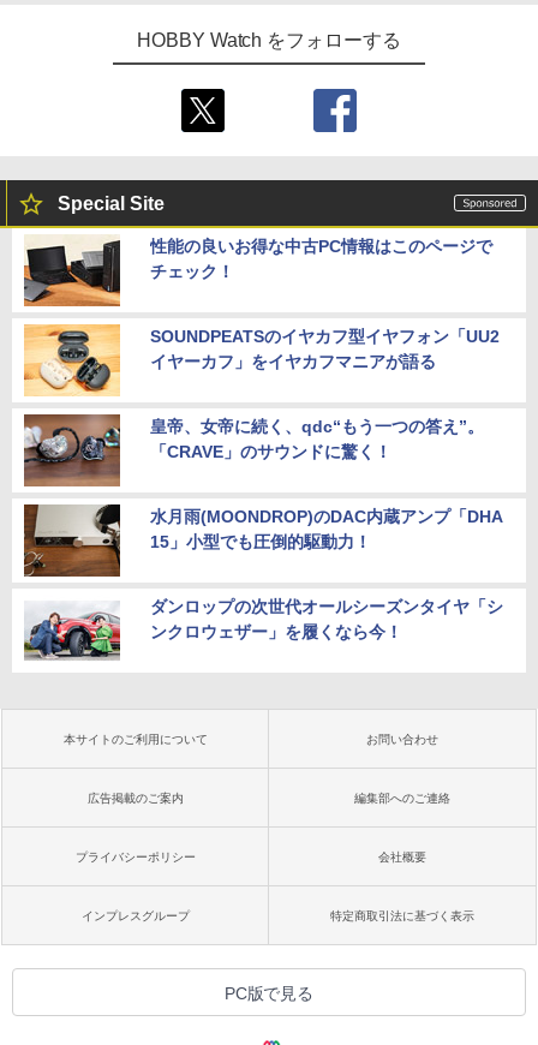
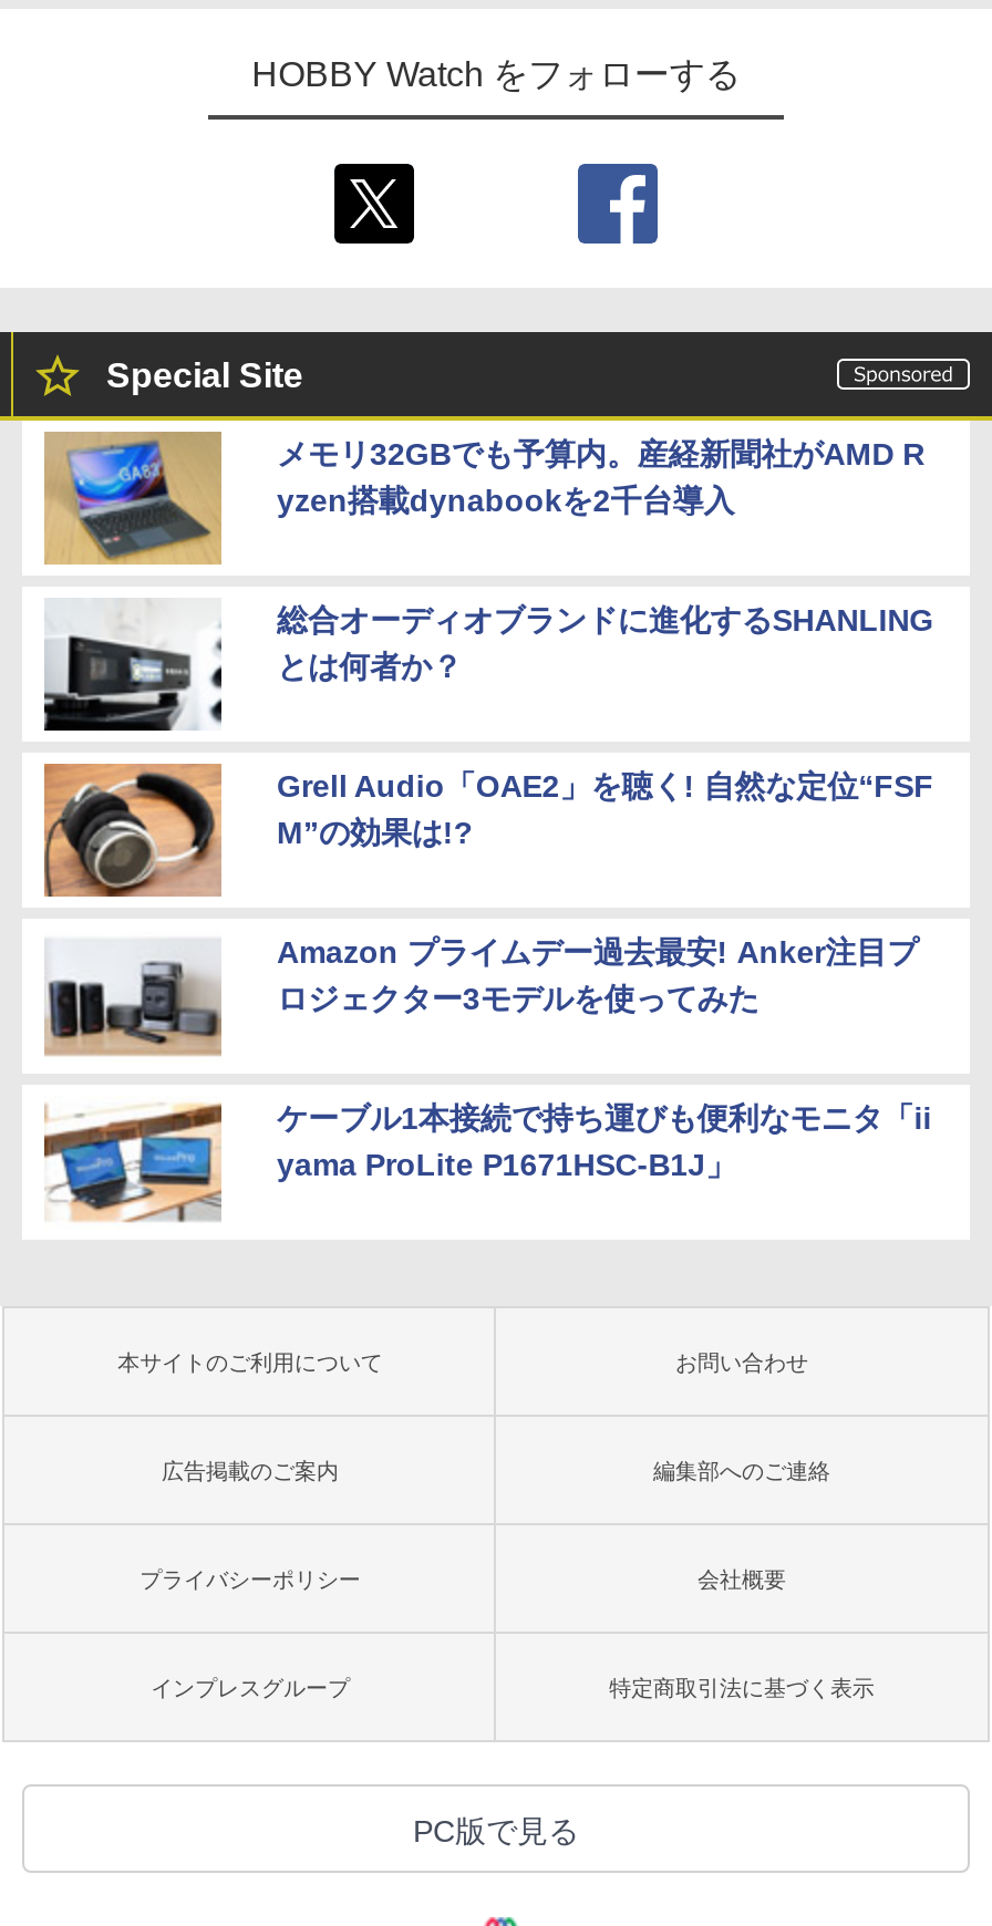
- [image]
- 性能の良いお得な中古PC情報はこのページで
- チェック！
+ [image]
+ メモリ32GBでも予算内。産経新聞社がAMD R
+ yzen搭載dynabookを2千台導入

- [image]
- SOUNDPEATSのイヤカフ型イヤフォン「UU2
- イヤーカフ」をイヤカフマニアが語る
+ [image]
+ 総合オーディオブランドに進化するSHANLING
+ とは何者か？

- [image]
- 皇帝、女帝に続く、qdc“もう一つの答え”。
- 「CRAVE」のサウンドに驚く！
+ [image]
+ Grell Audio「OAE2」を聴く! 自然な定位“FSF
+ M”の効果は!?

- [image]
- 水月雨(MOONDROP)のDAC内蔵アンプ「DHA
- 15」小型でも圧倒的駆動力！
+ [image]
+ Amazon プライムデー過去最安! Anker注目プ
+ ロジェクター3モデルを使ってみた

- [image]
- ダンロップの次世代オールシーズンタイヤ「シ
- ンクロウェザー」を履くなら今！
+ [image]
+ ケーブル1本接続で持ち運びも便利なモニタ「ii
+ yama ProLite P1671HSC-B1J」
